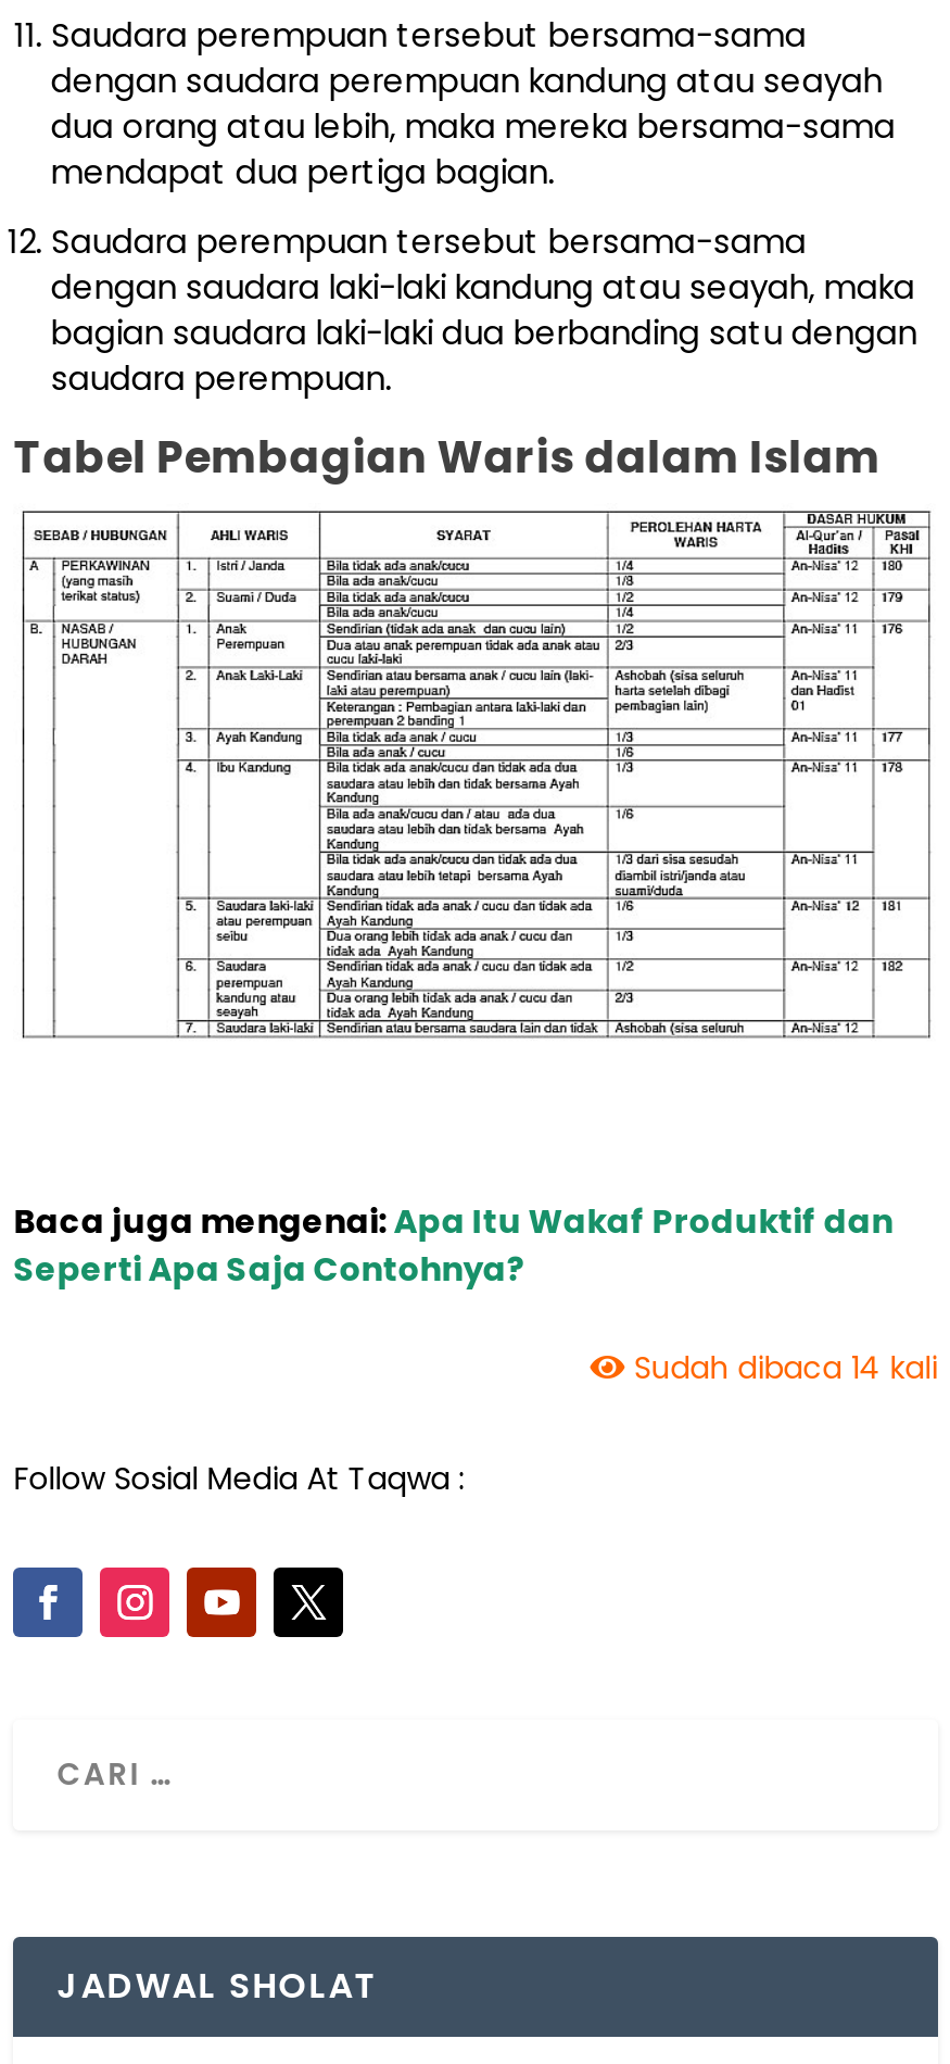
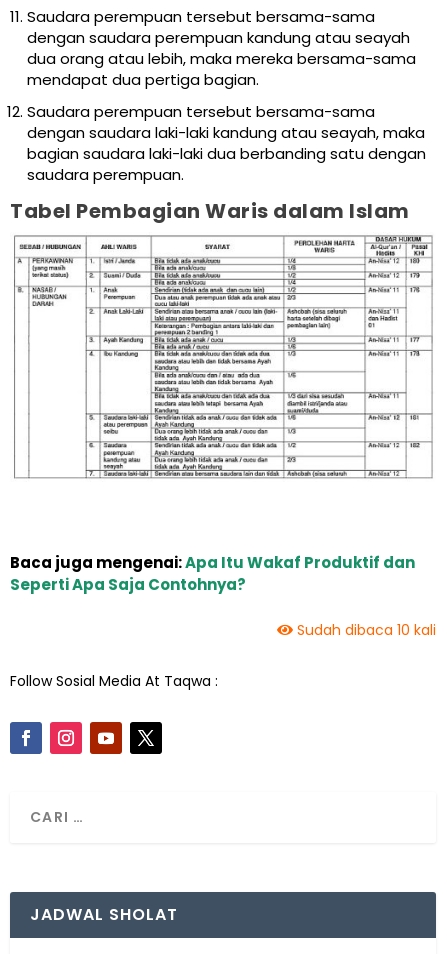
- Sudah dibaca 14 kali
+ Sudah dibaca 10 kali
